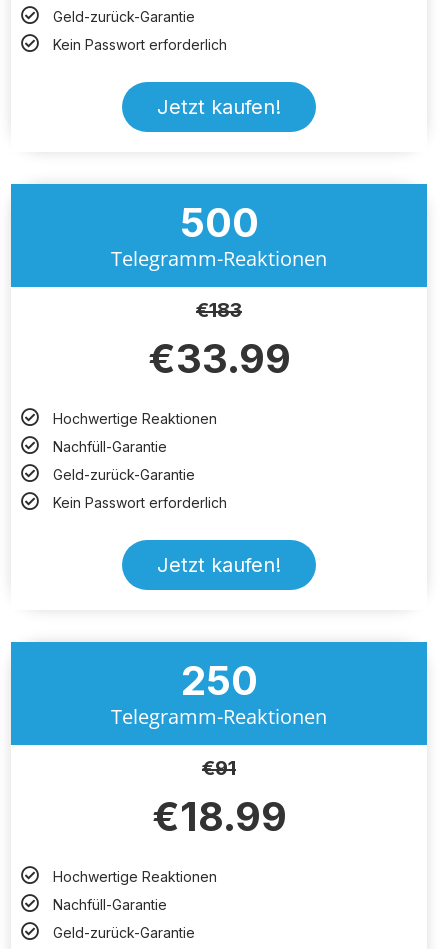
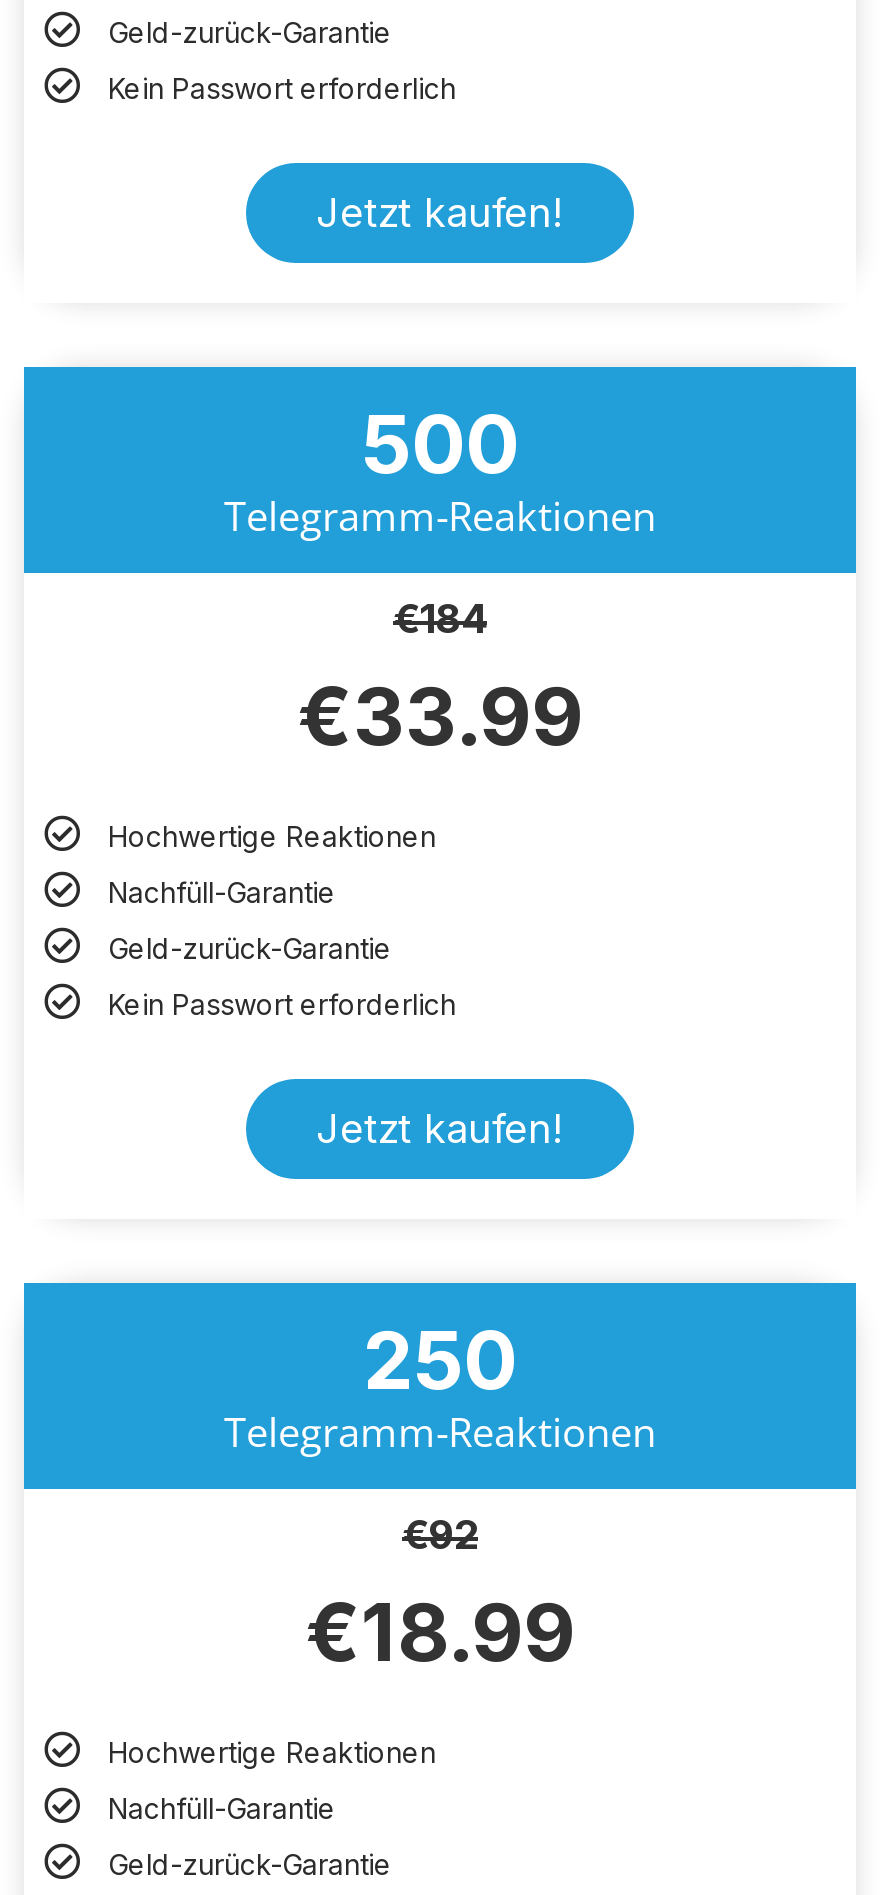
- €183
+ €184

- €91
+ €92
